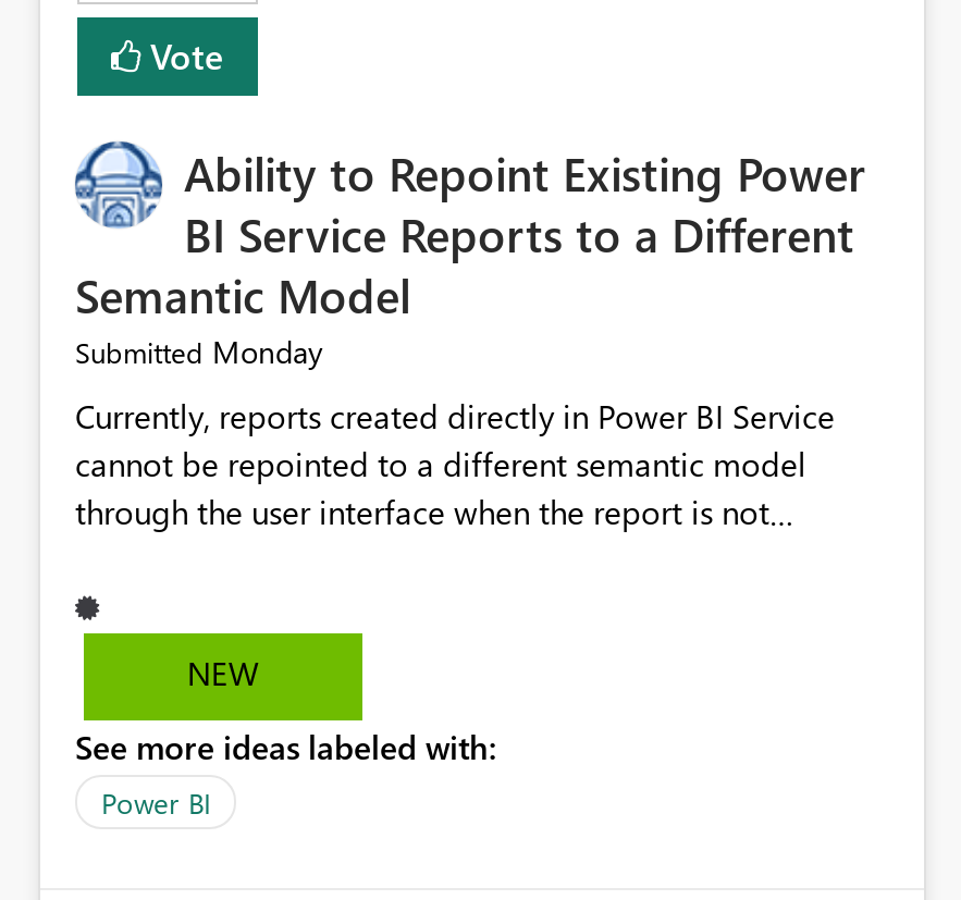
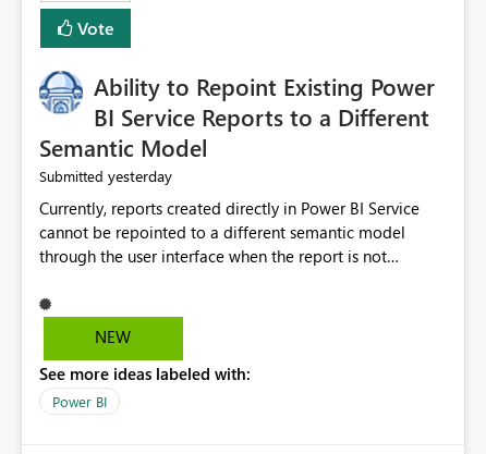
- Submitted Monday
+ Submitted yesterday
